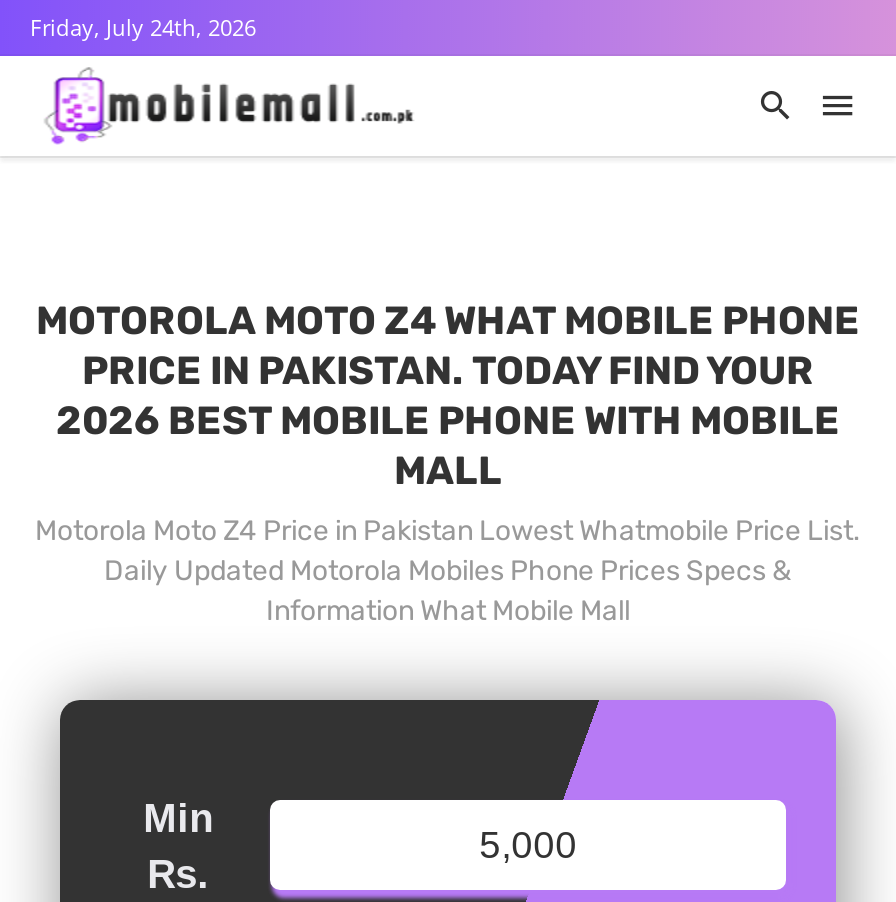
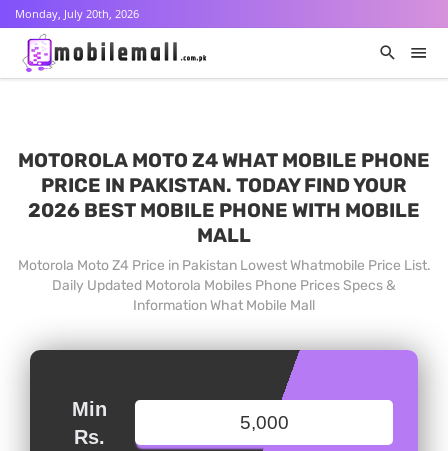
- Friday, July 24th, 2026
+ Monday, July 20th, 2026
